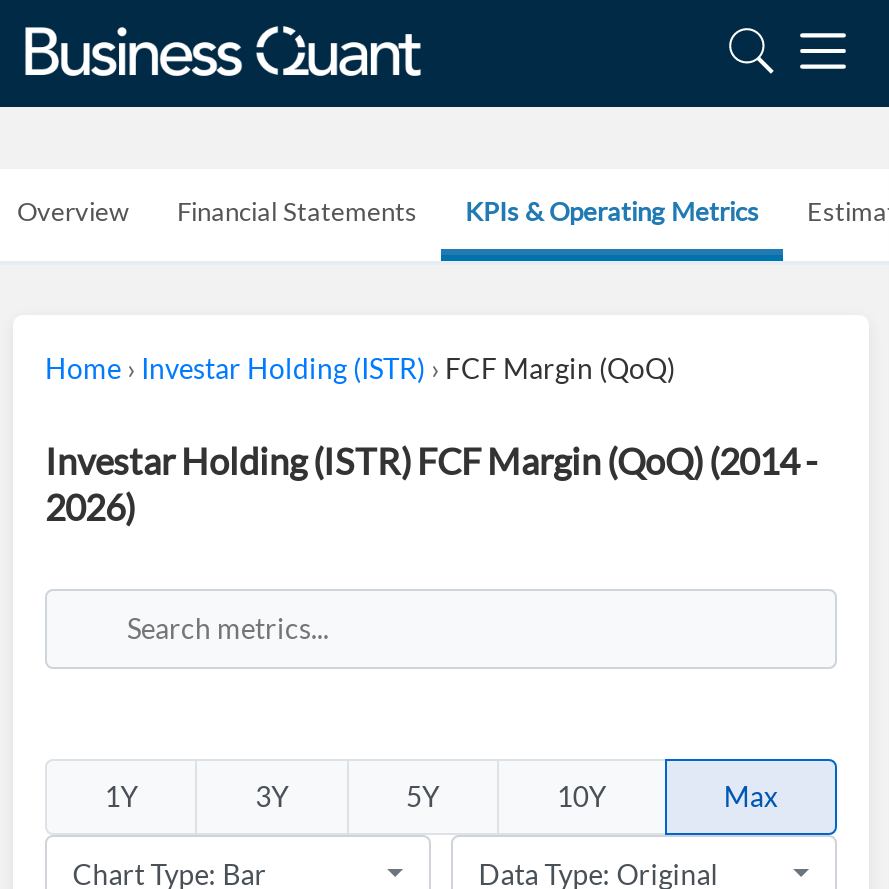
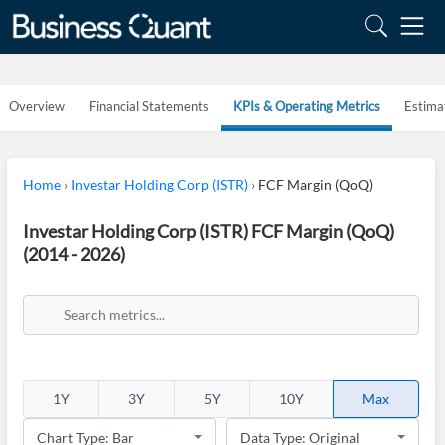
- Home › Investar Holding (ISTR) › FCF Margin (QoQ)
+ Home › Investar Holding Corp (ISTR) › FCF Margin (QoQ)

- Investar Holding (ISTR) FCF Margin (QoQ) (2014 -
- 2026)
+ Investar Holding Corp (ISTR) FCF Margin (QoQ)
+ (2014 - 2026)
